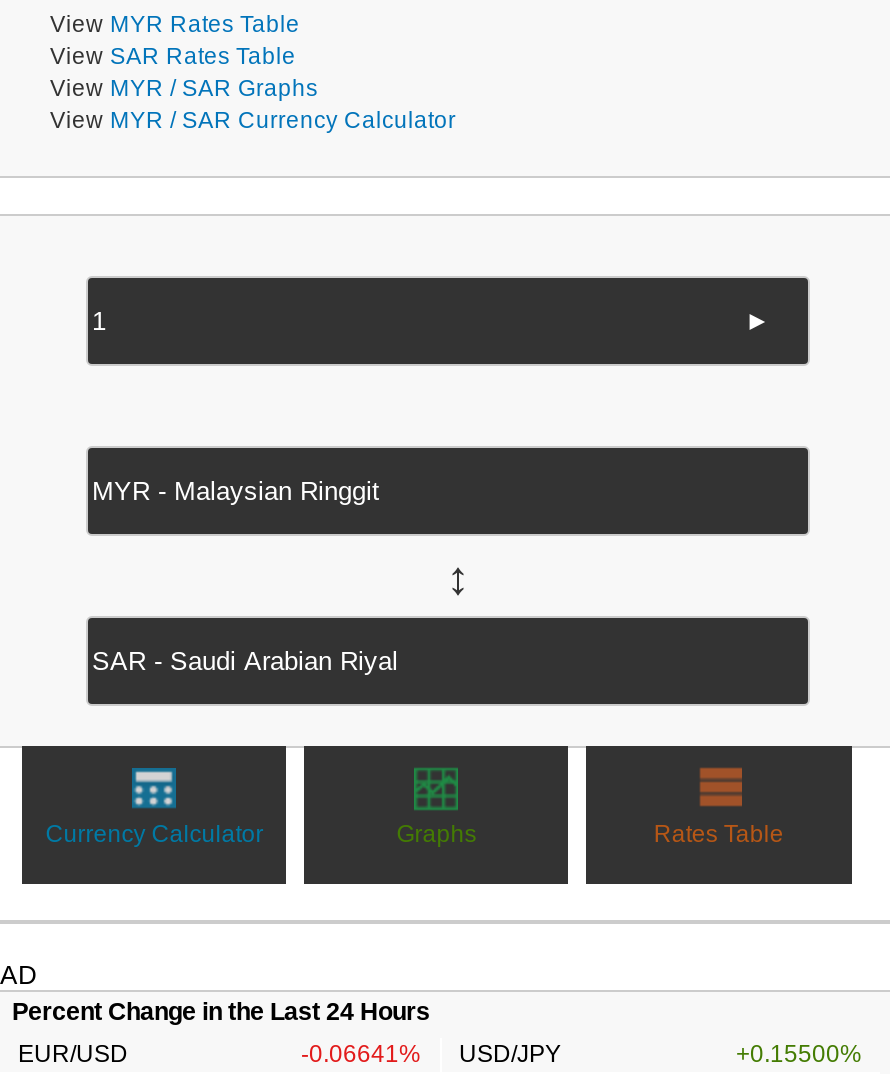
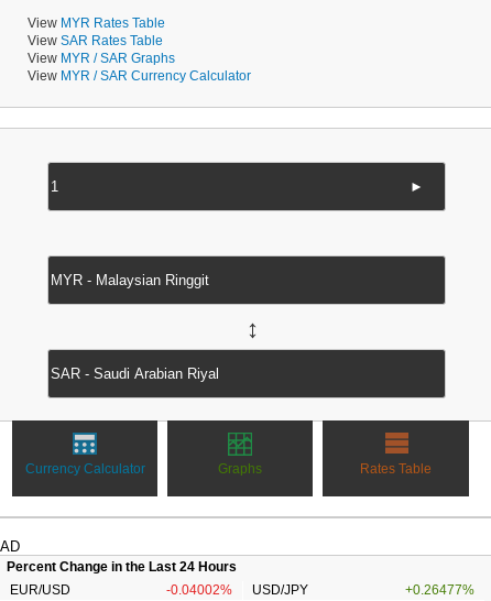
- -0.06641% USD/JPY
+ -0.04002% USD/JPY

- +0.15500%
+ +0.26477%
